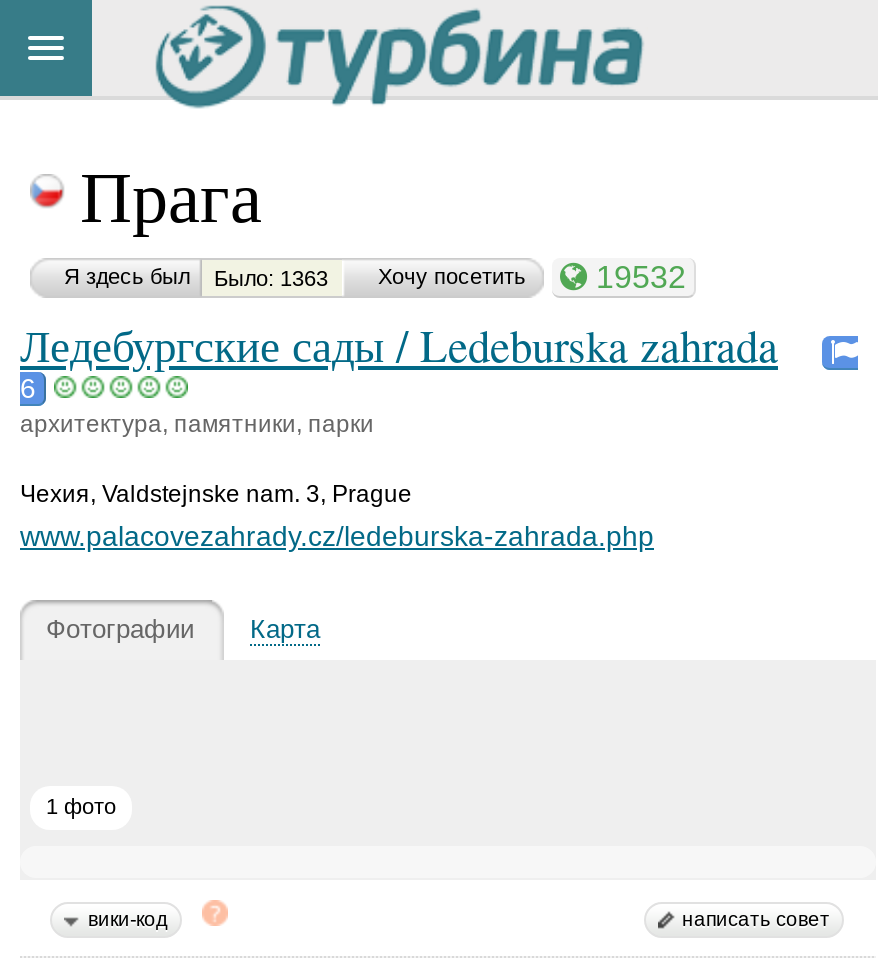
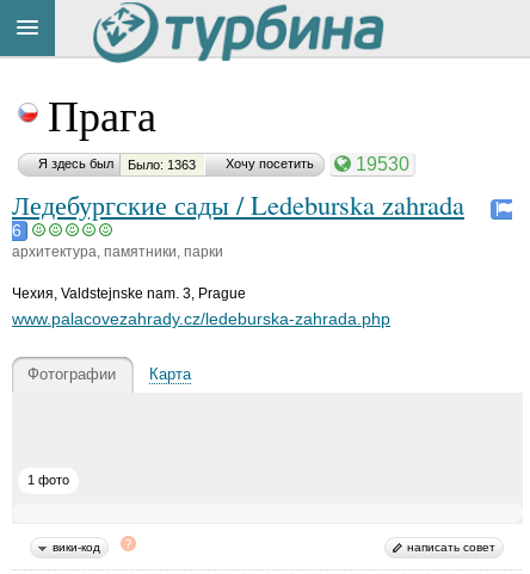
- 19532
+ 19530
